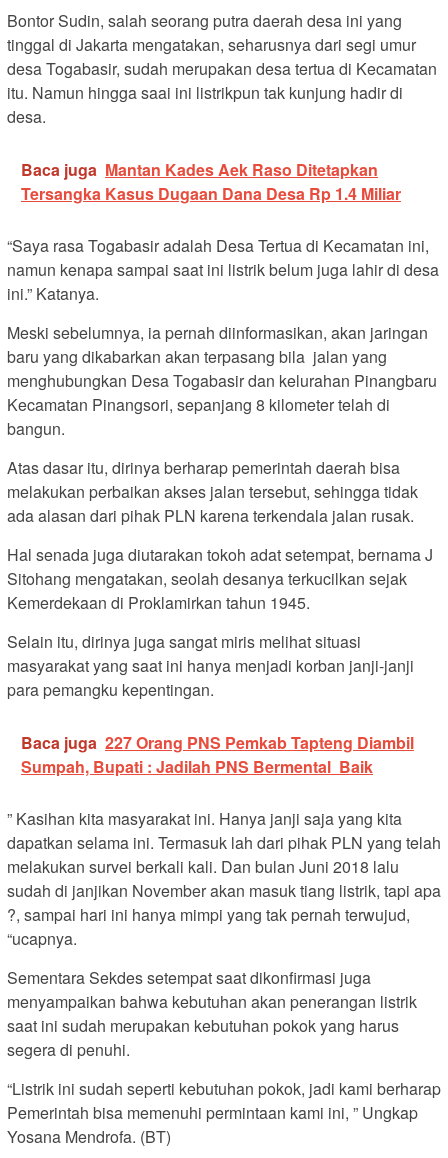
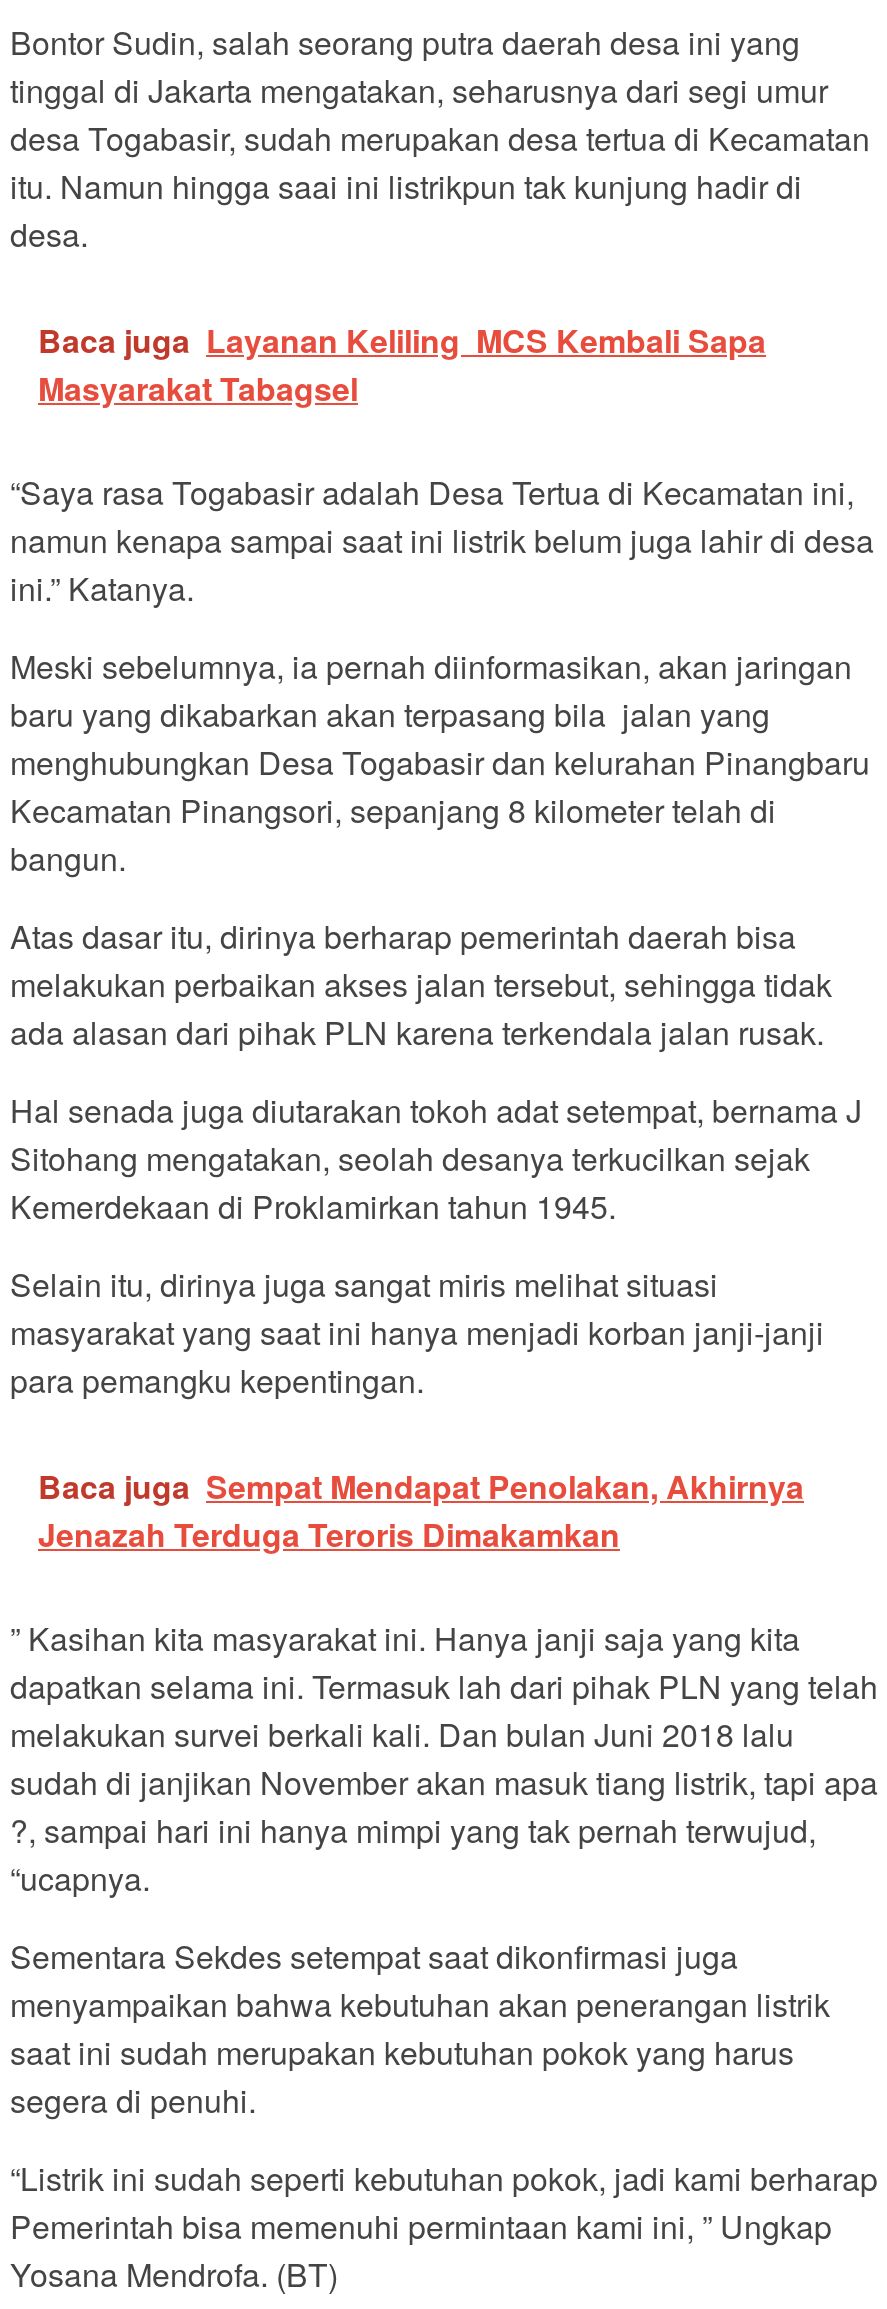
- Baca juga Mantan Kades Aek Raso Ditetapkan
- Tersangka Kasus Dugaan Dana Desa Rp 1.4 Miliar
+ Baca juga Layanan Keliling MCS Kembali Sapa
+ Masyarakat Tabagsel

- Baca juga 227 Orang PNS Pemkab Tapteng Diambil
- Sumpah, Bupati : Jadilah PNS Bermental Baik
+ Baca juga Sempat Mendapat Penolakan, Akhirnya
+ Jenazah Terduga Teroris Dimakamkan
